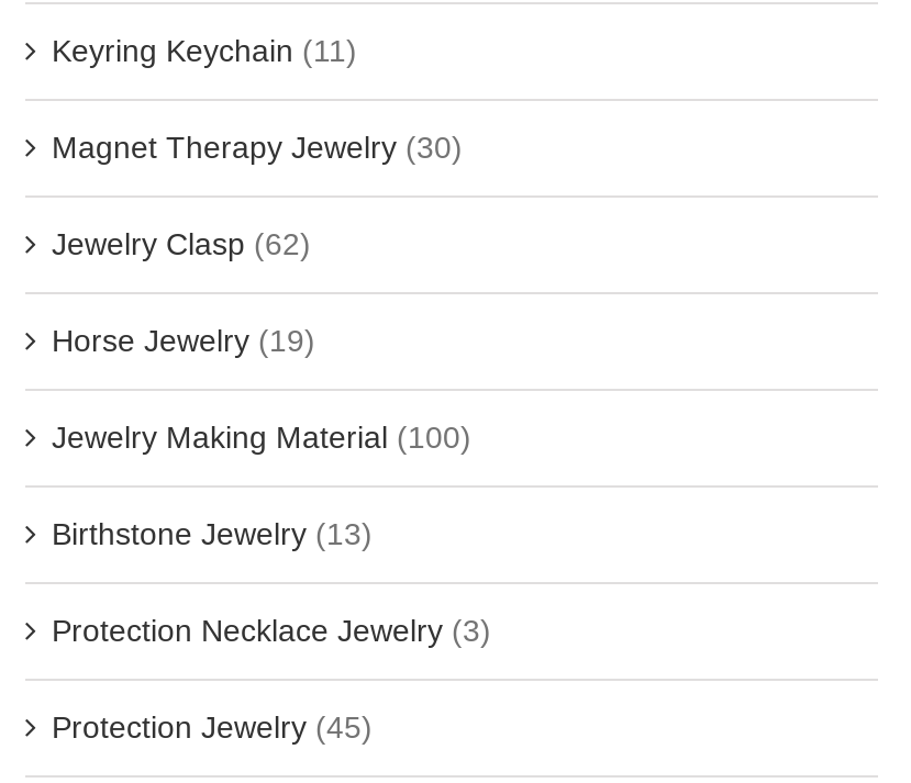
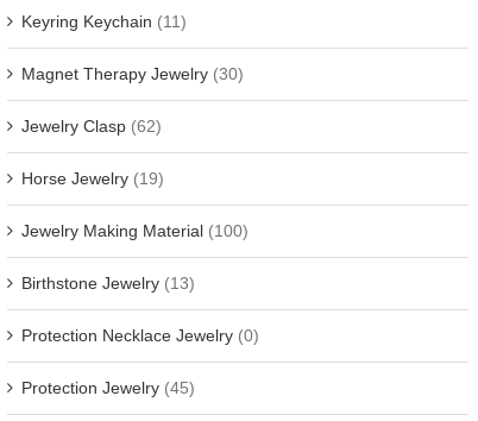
- Protection Necklace Jewelry (3)
+ Protection Necklace Jewelry (0)
